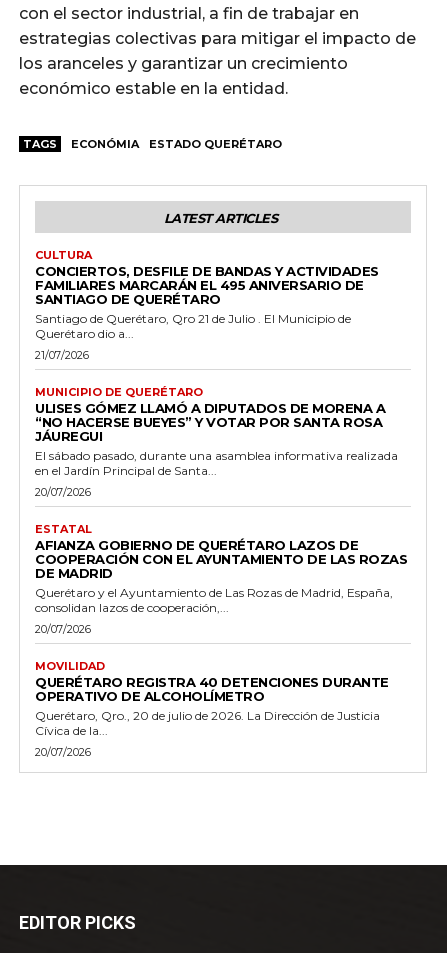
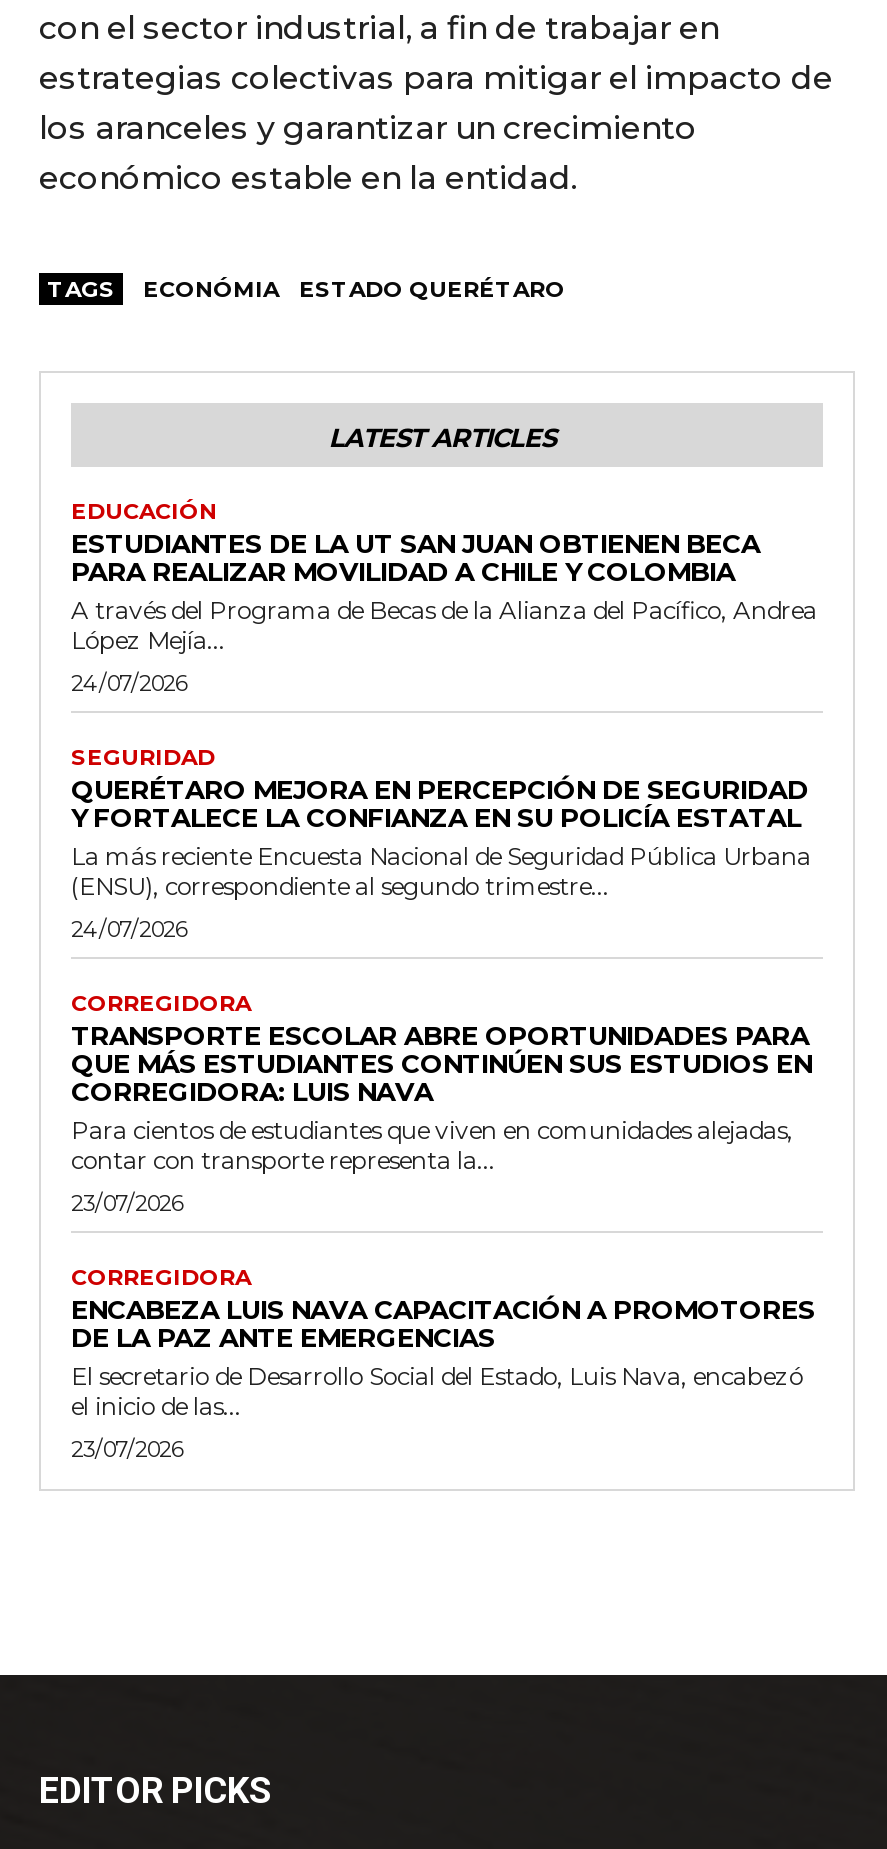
- CULTURA
- CONCIERTOS, DESFILE DE BANDAS Y ACTIVIDADES
- FAMILIARES MARCARÁN EL 495 ANIVERSARIO DE
- SANTIAGO DE QUERÉTARO
- Santiago de Querétaro, Qro 21 de Julio . El Municipio de
- Querétaro dio a...
+ EDUCACIÓN
+ ESTUDIANTES DE LA UT SAN JUAN OBTIENEN BECA
+ PARA REALIZAR MOVILIDAD A CHILE Y COLOMBIA
+ A través del Programa de Becas de la Alianza del Pacífico, Andrea
+ López Mejía...

- 21/07/2026
+ 24/07/2026

- MUNICIPIO DE QUERÉTARO
- ULISES GÓMEZ LLAMÓ A DIPUTADOS DE MORENA A
- “NO HACERSE BUEYES” Y VOTAR POR SANTA ROSA
- JÁUREGUI
- El sábado pasado, durante una asamblea informativa realizada
- en el Jardín Principal de Santa...
+ SEGURIDAD
+ QUERÉTARO MEJORA EN PERCEPCIÓN DE SEGURIDAD
+ Y FORTALECE LA CONFIANZA EN SU POLICÍA ESTATAL
+ La más reciente Encuesta Nacional de Seguridad Pública Urbana
+ (ENSU), correspondiente al segundo trimestre...

- 20/07/2026
+ 24/07/2026

- ESTATAL
- AFIANZA GOBIERNO DE QUERÉTARO LAZOS DE
- COOPERACIÓN CON EL AYUNTAMIENTO DE LAS ROZAS
- DE MADRID
- Querétaro y el Ayuntamiento de Las Rozas de Madrid, España,
- consolidan lazos de cooperación,...
+ CORREGIDORA
+ TRANSPORTE ESCOLAR ABRE OPORTUNIDADES PARA
+ QUE MÁS ESTUDIANTES CONTINÚEN SUS ESTUDIOS EN
+ CORREGIDORA: LUIS NAVA
+ Para cientos de estudiantes que viven en comunidades alejadas,
+ contar con transporte representa la...

- 20/07/2026
+ 23/07/2026

- MOVILIDAD
- QUERÉTARO REGISTRA 40 DETENCIONES DURANTE
- OPERATIVO DE ALCOHOLÍMETRO
- Querétaro, Qro., 20 de julio de 2026. La Dirección de Justicia
- Cívica de la...
+ CORREGIDORA
+ ENCABEZA LUIS NAVA CAPACITACIÓN A PROMOTORES
+ DE LA PAZ ANTE EMERGENCIAS
+ El secretario de Desarrollo Social del Estado, Luis Nava, encabezó
+ el inicio de las...

- 20/07/2026
+ 23/07/2026
